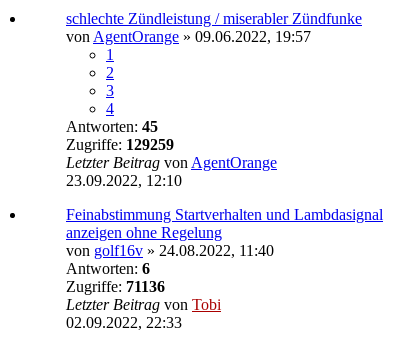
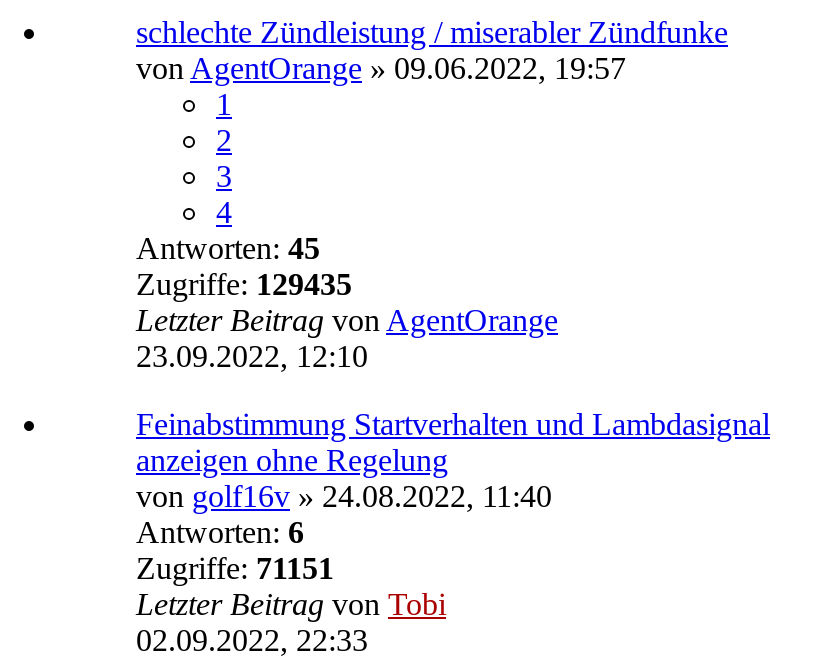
- Zugriffe: 129259
+ Zugriffe: 129435

- Zugriffe: 71136
+ Zugriffe: 71151
